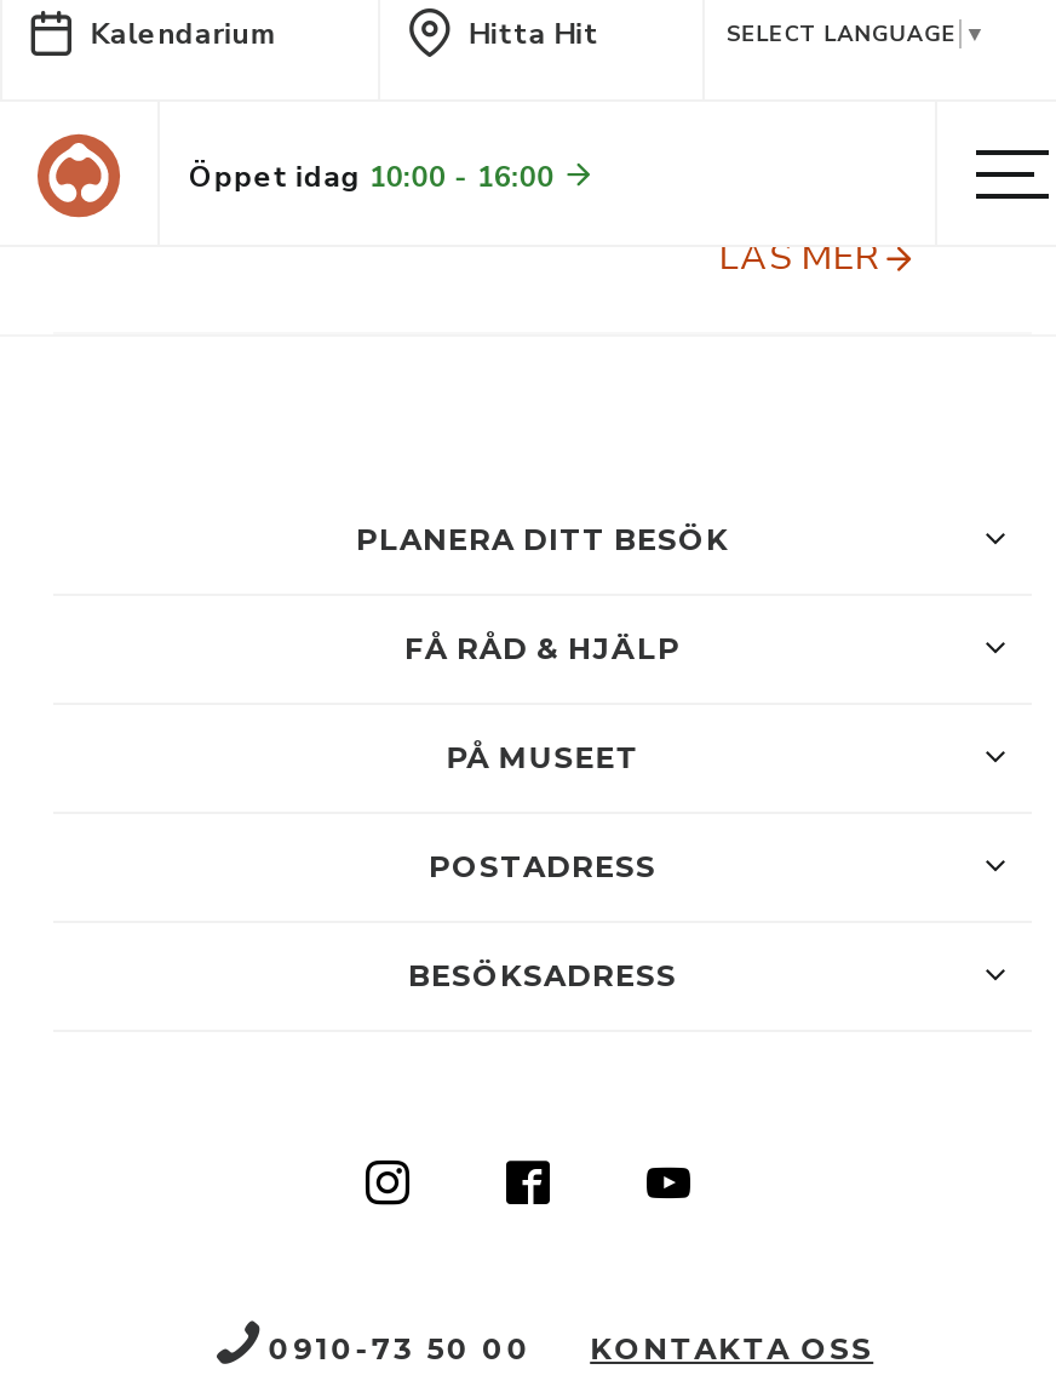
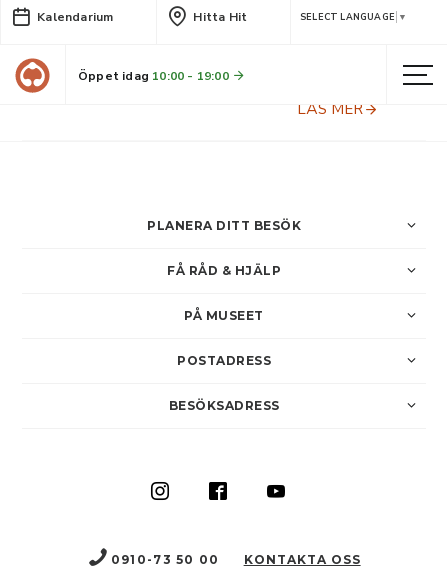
- Öppet idag 10:00 - 16:00
+ Öppet idag 10:00 - 19:00
